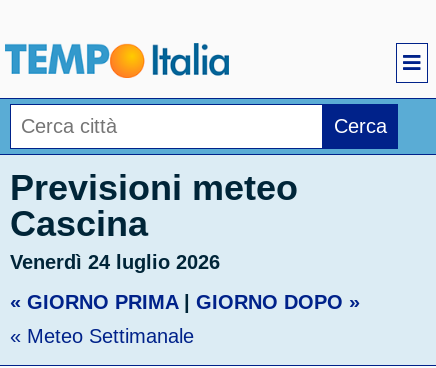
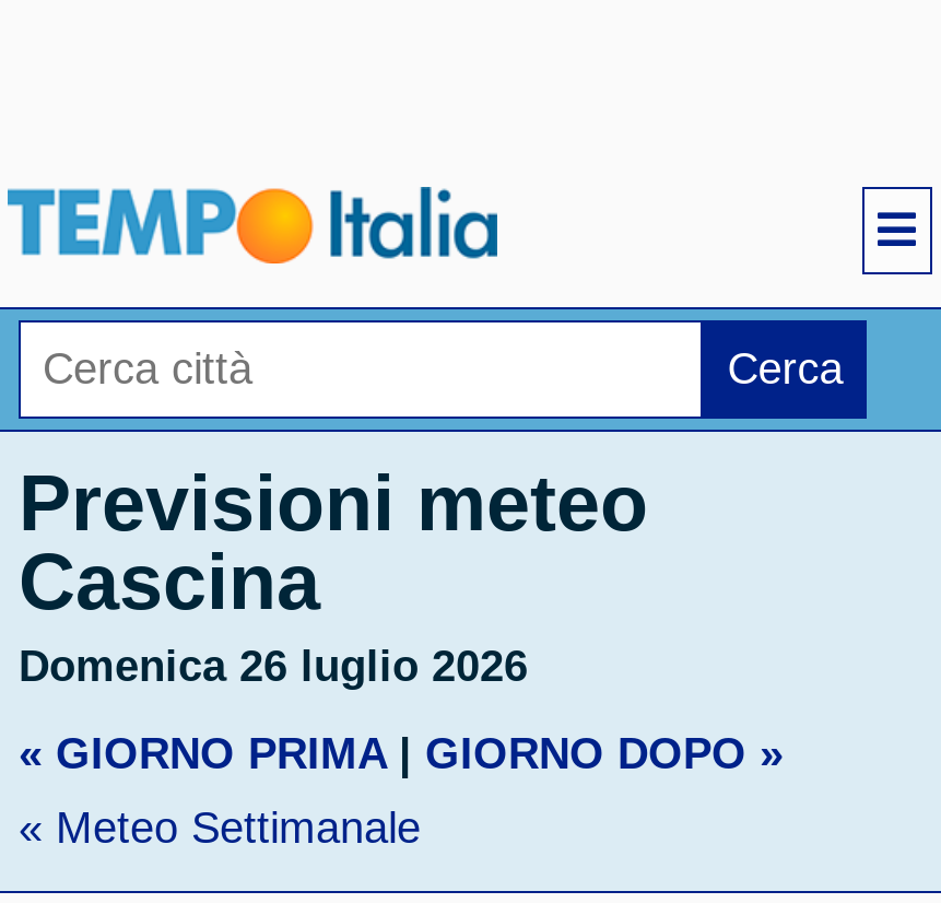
- Venerdì 24 luglio 2026
+ Domenica 26 luglio 2026
